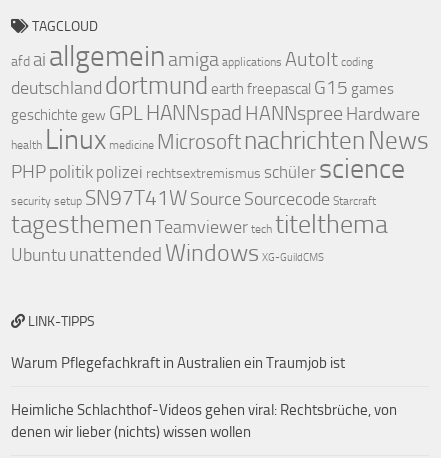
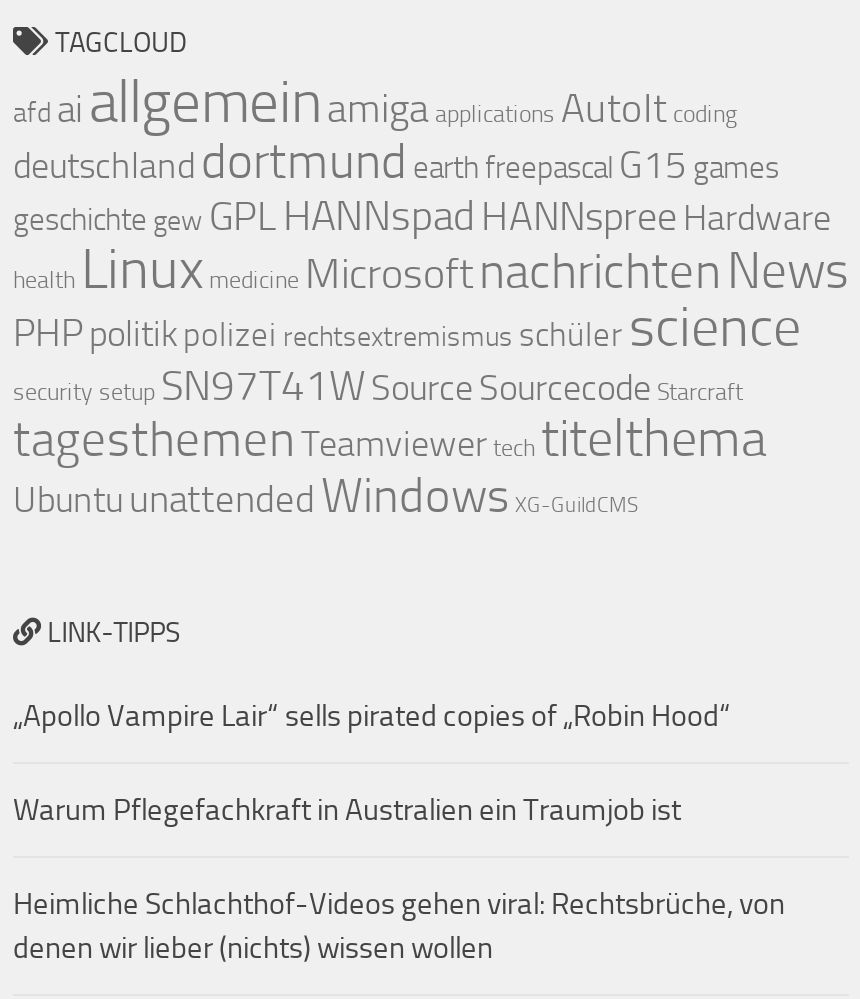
+ „Apollo Vampire Lair“ sells pirated copies of „Robin Hood“
